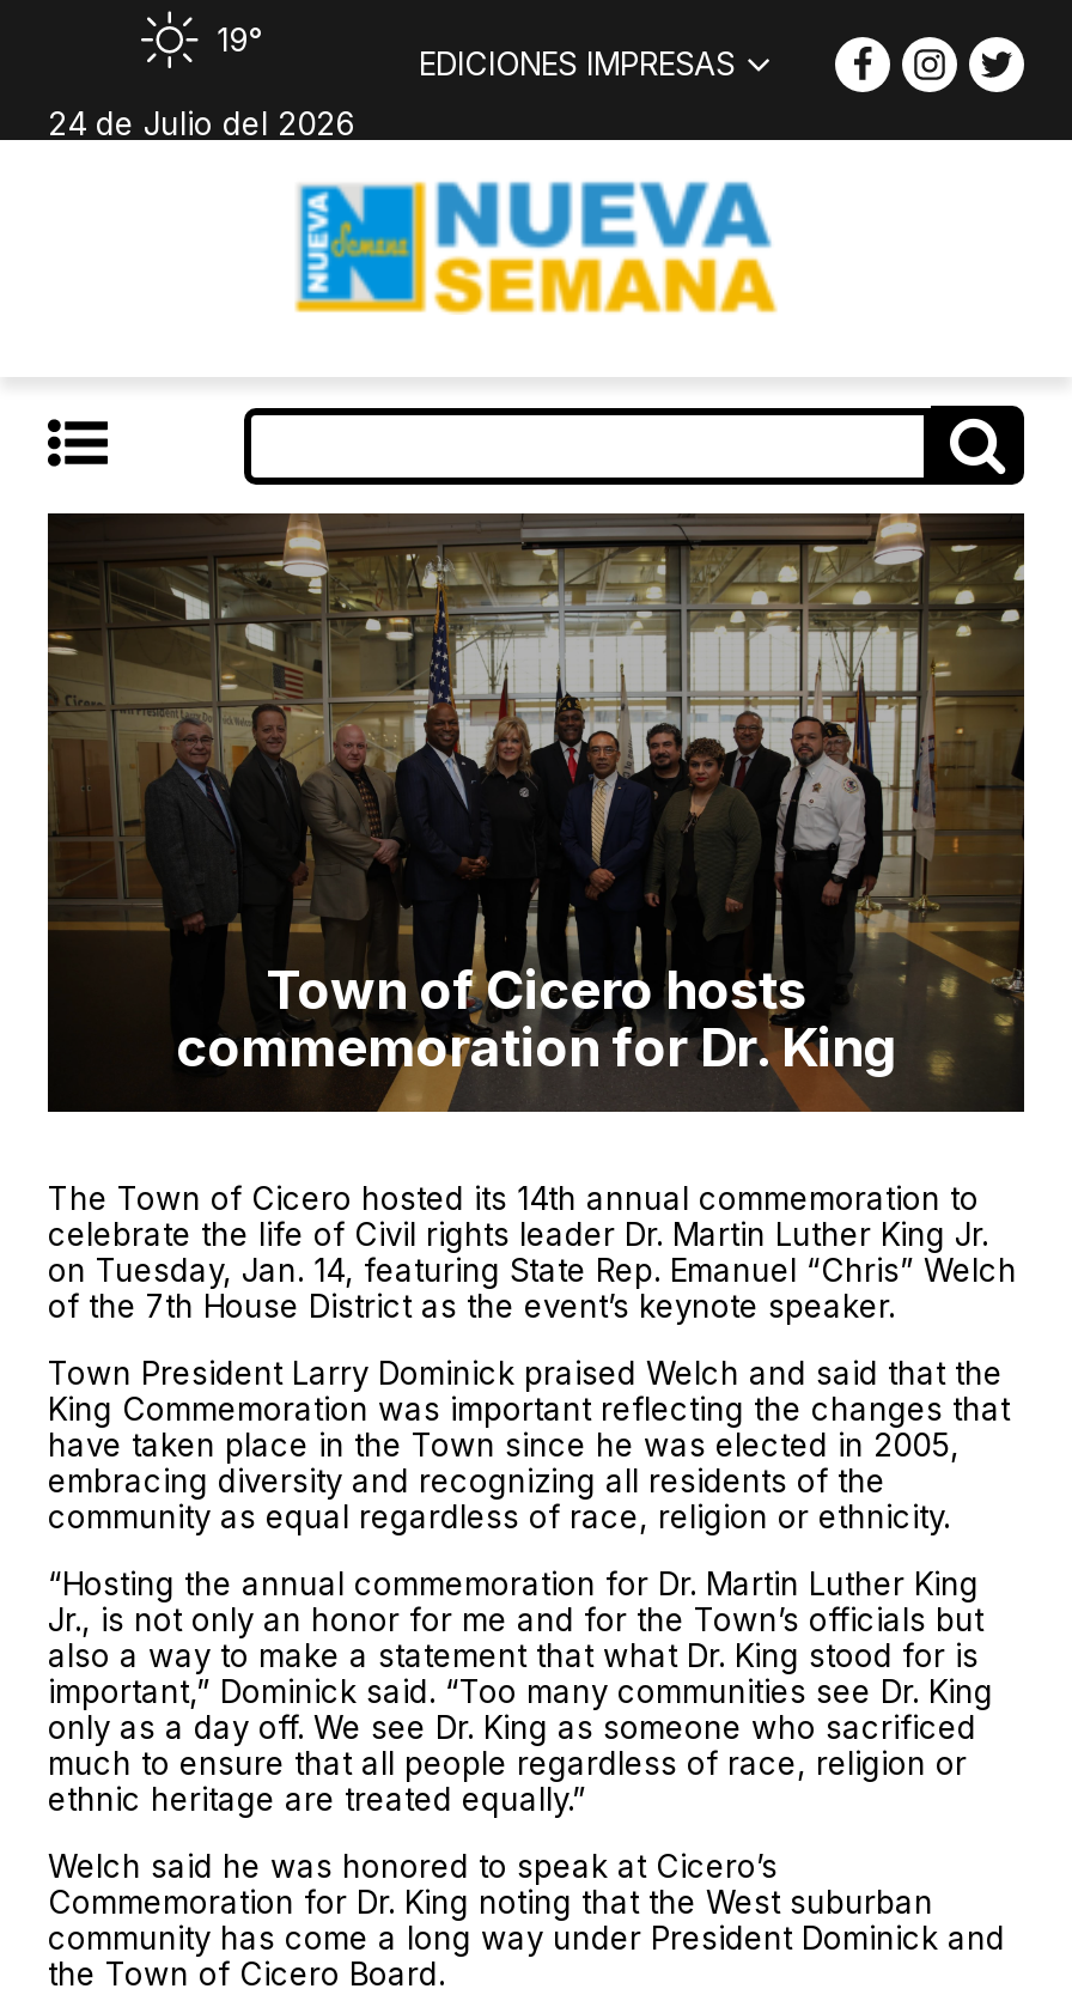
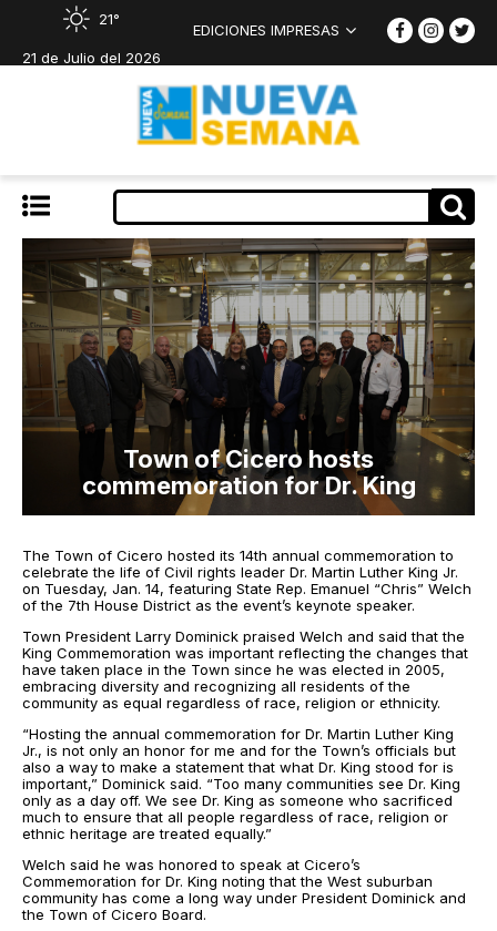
- 19°
+ 21°

- 24 de Julio del 2026
+ 21 de Julio del 2026
